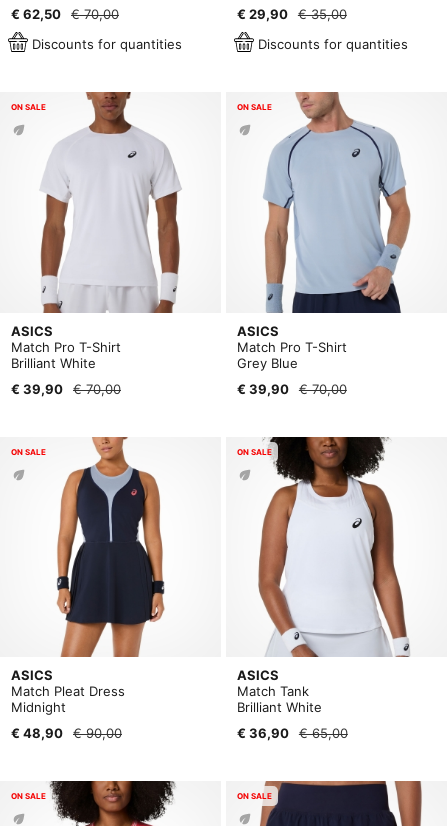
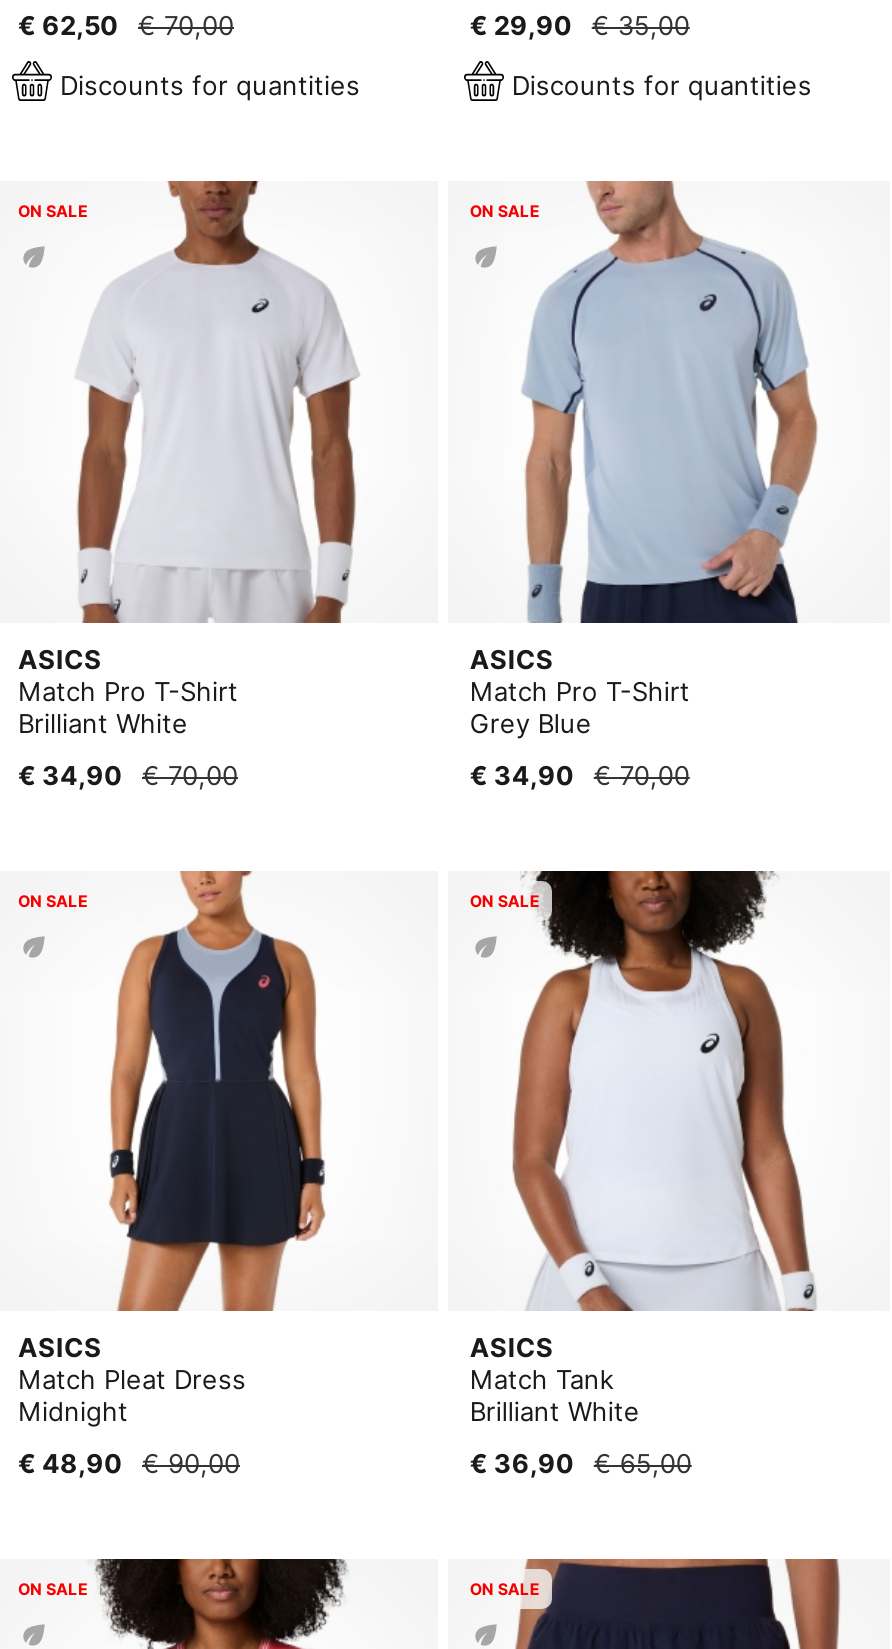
- € 39,90 € 70,00
+ € 34,90 € 70,00

- € 39,90 € 70,00
+ € 34,90 € 70,00
